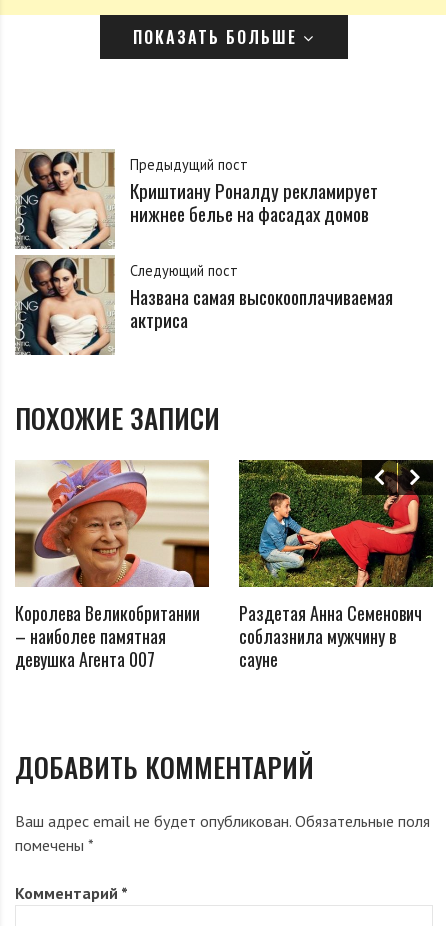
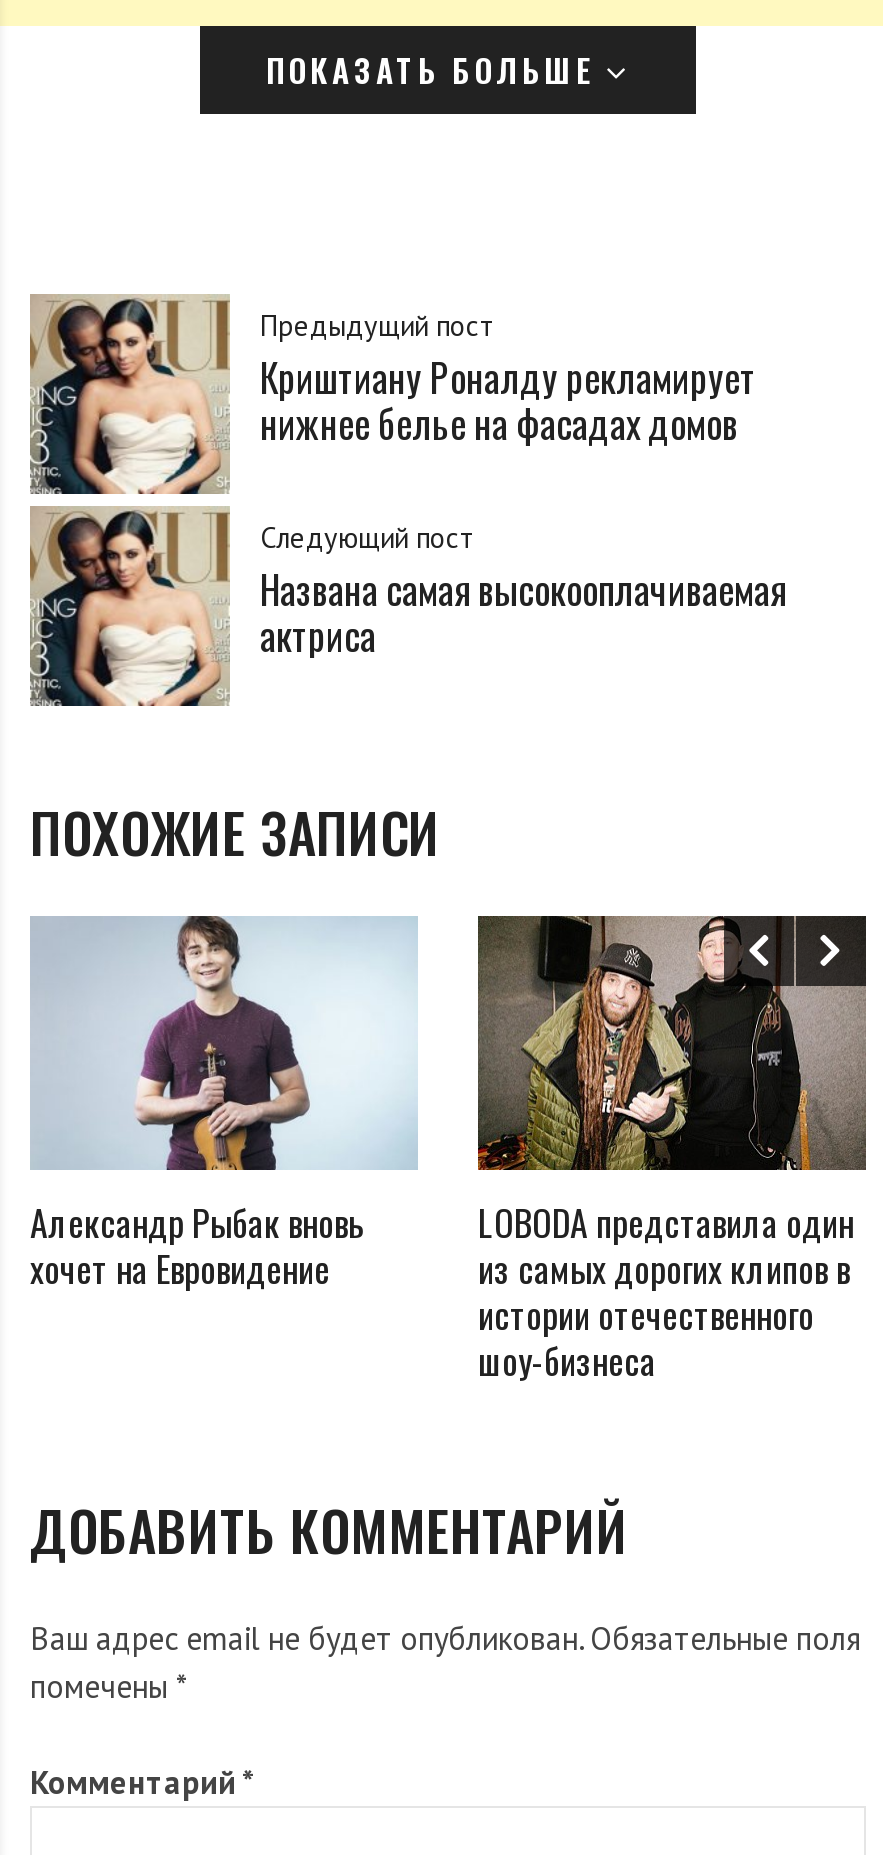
- [image]
- Королева Великобритании
- – наиболее памятная
- девушка Агента 007
+ [image]
+ Александр Рыбак вновь
+ хочет на Евровидение

- [image]
- Раздетая Анна Семенович
- соблазнила мужчину в
- сауне
+ [image]
+ LOBODA представила один
+ из самых дорогих клипов в
+ истории отечественного
+ шоу-бизнеса
